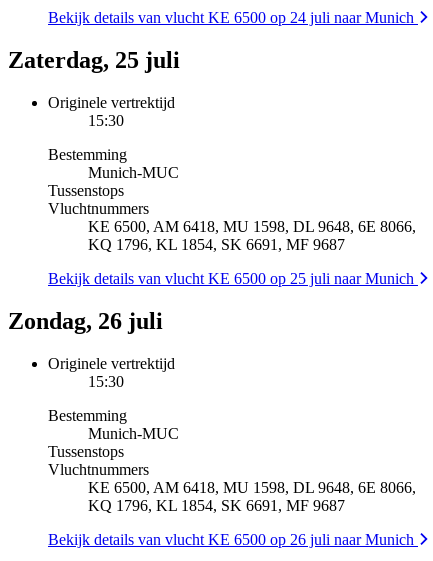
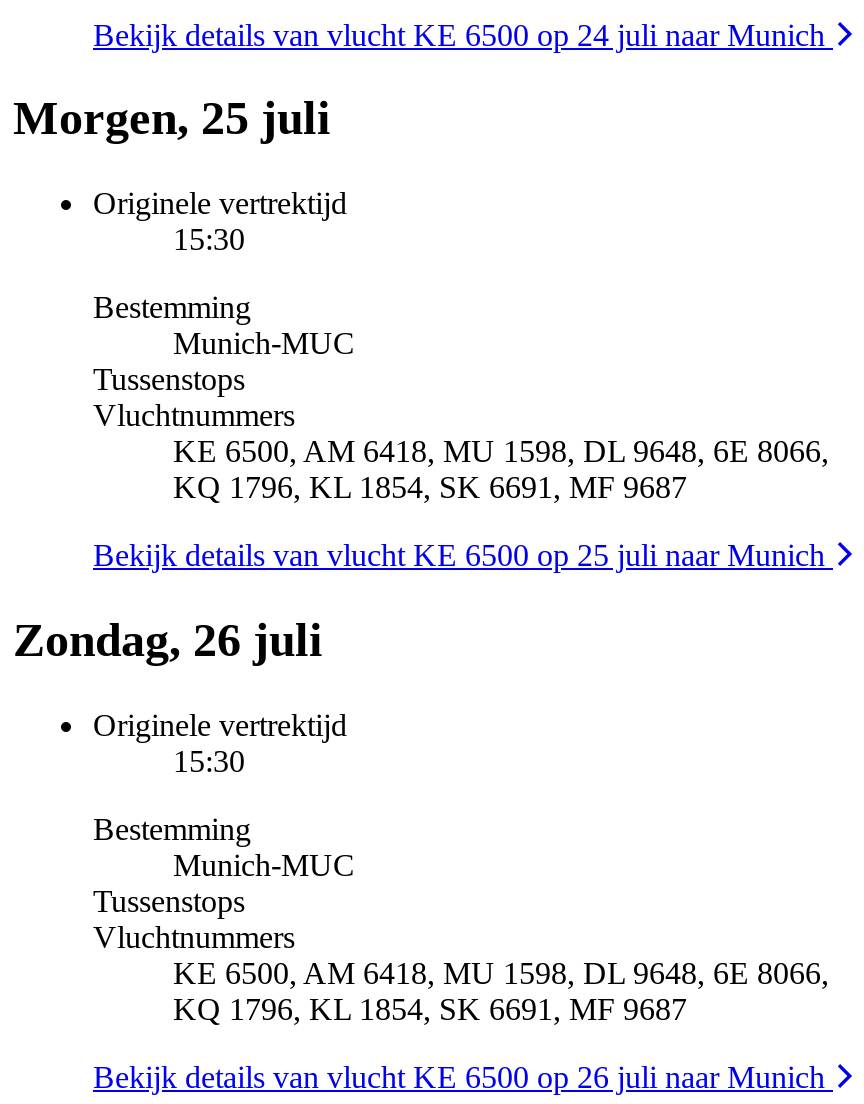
- Zaterdag, 25 juli
+ Morgen, 25 juli
